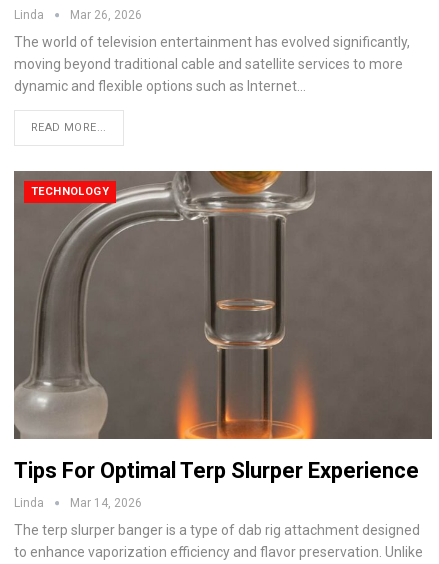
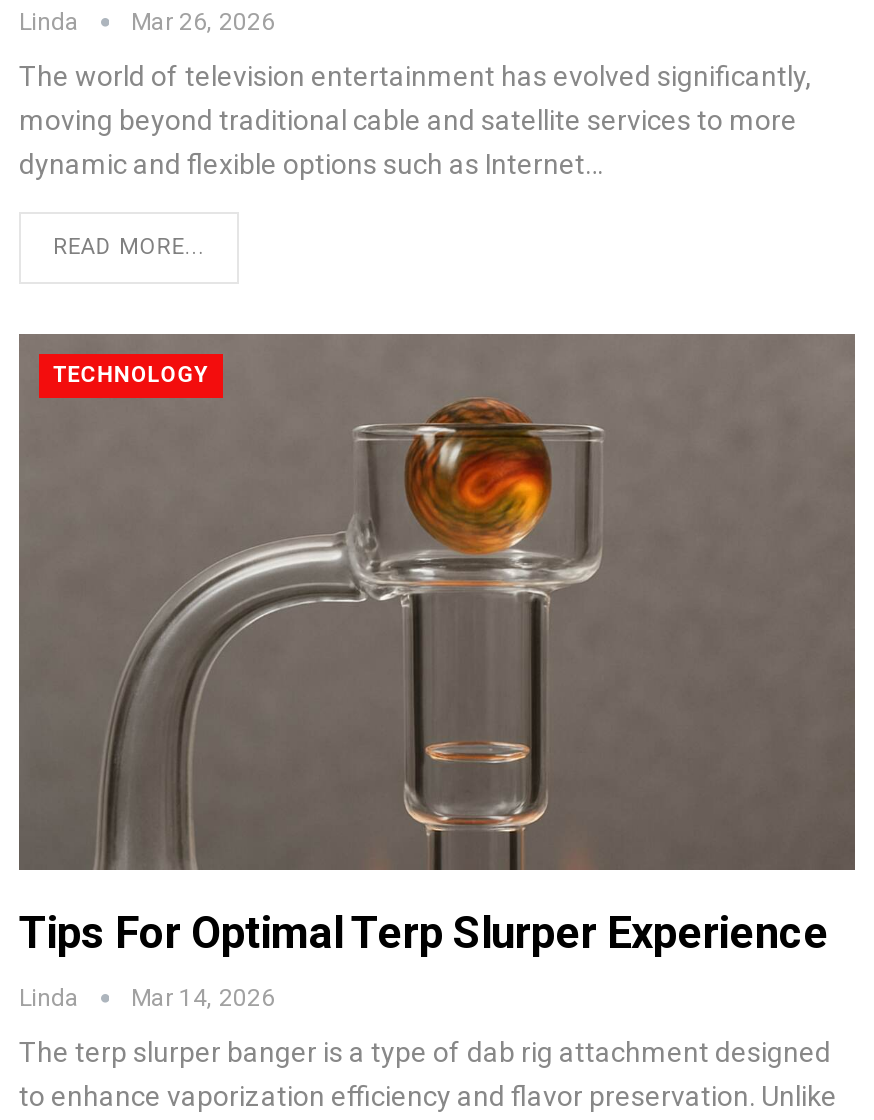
- [image]
+ [image]
